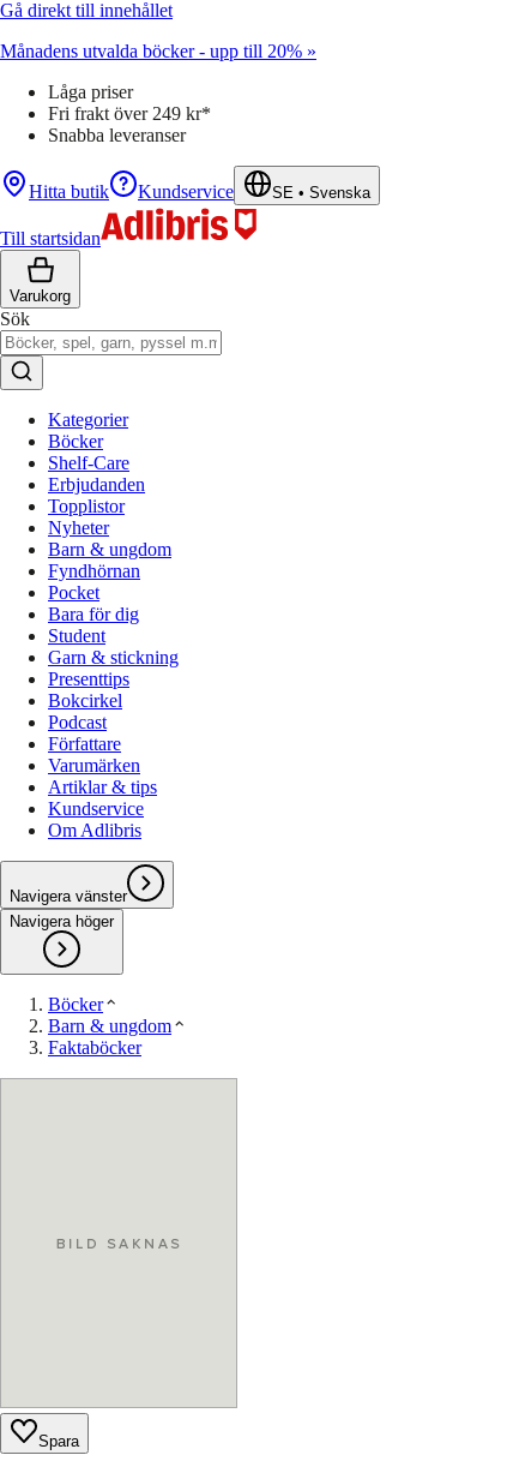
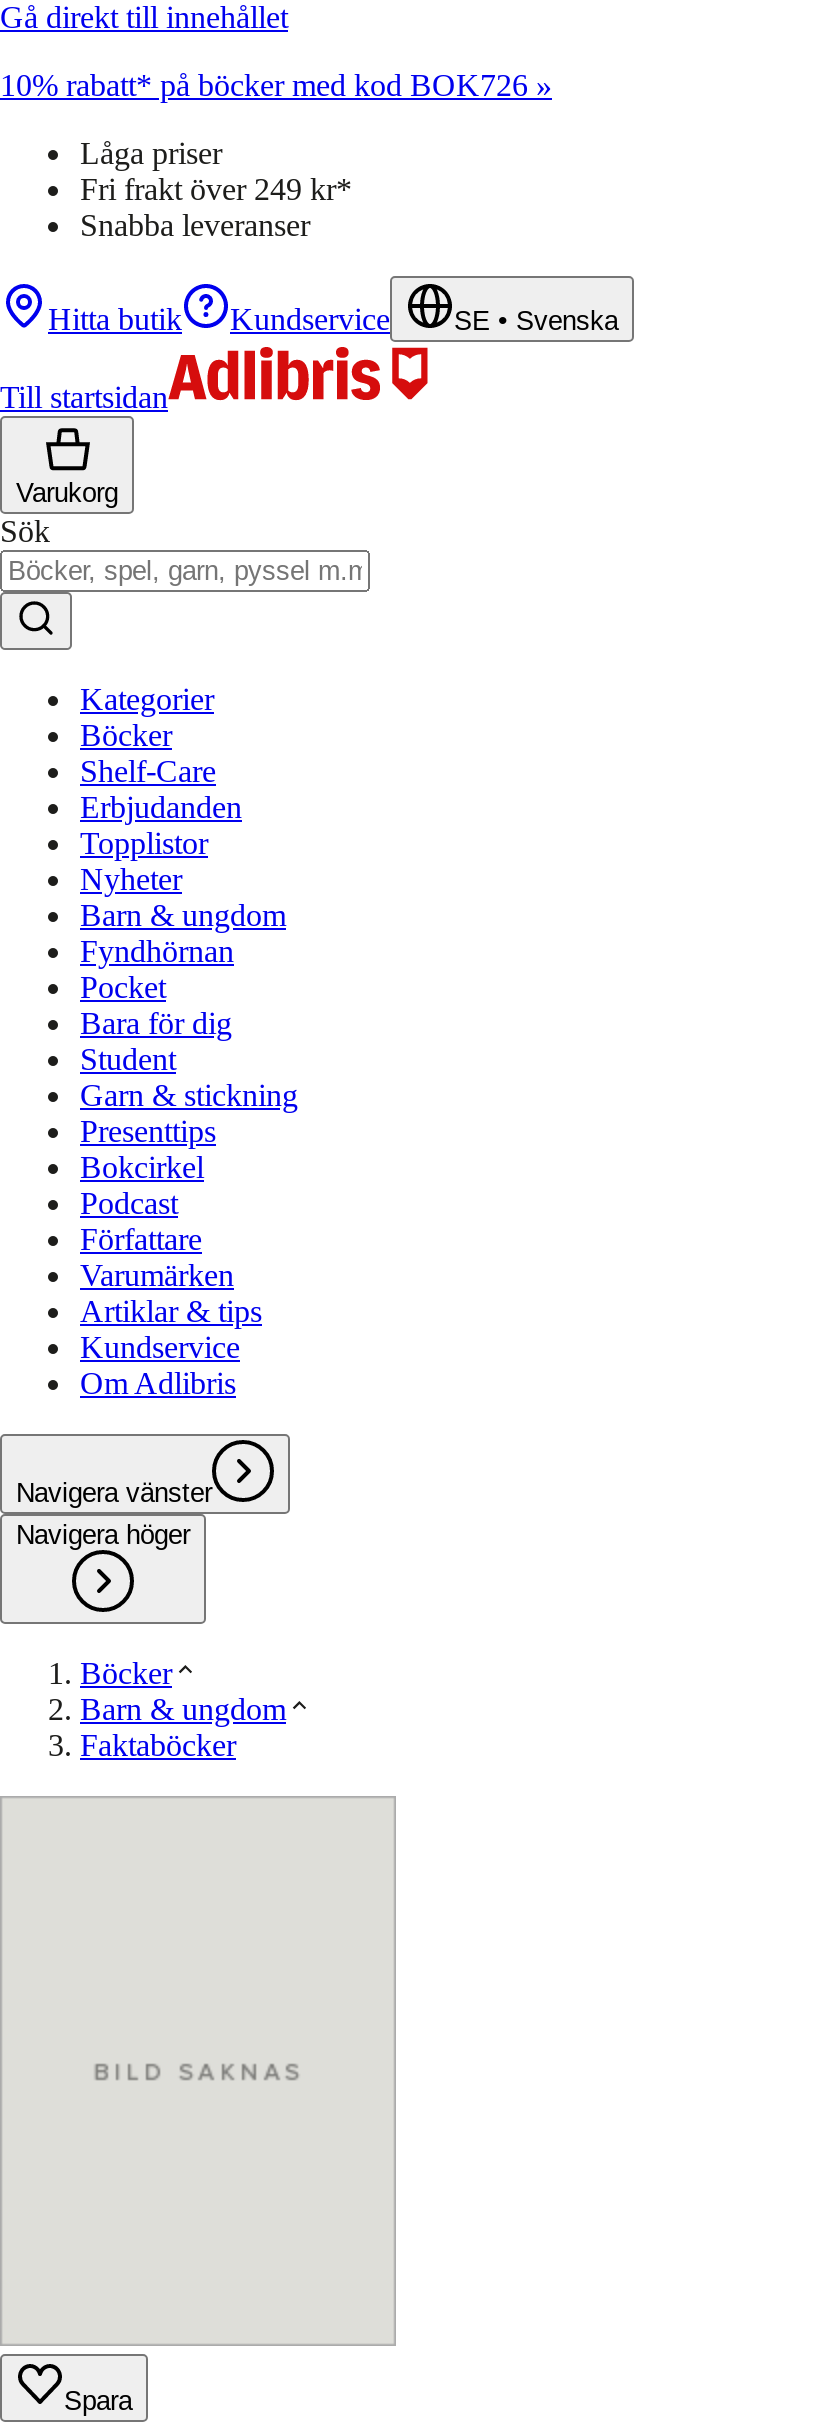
- Månadens utvalda böcker - upp till 20% »
+ 10% rabatt* på böcker med kod BOK726 »
